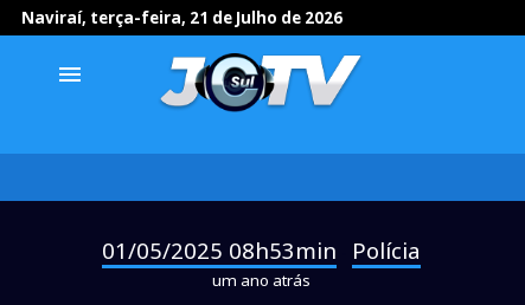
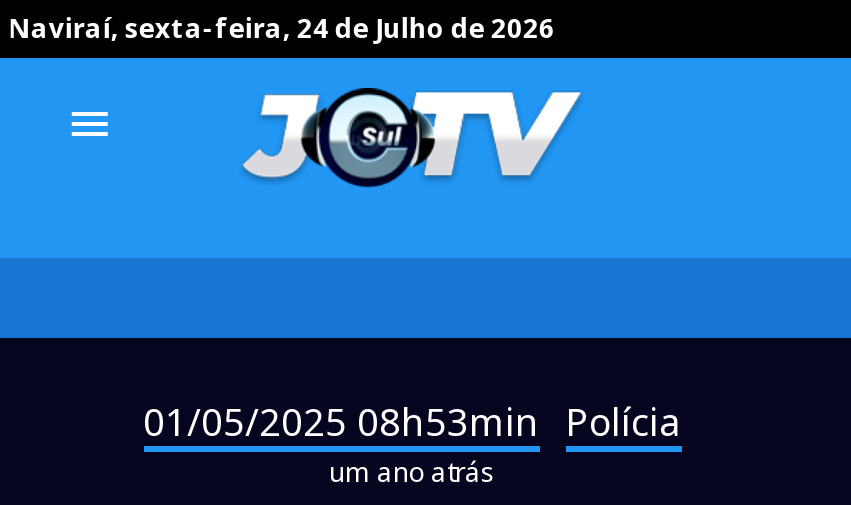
- Naviraí, terça-feira, 21 de Julho de 2026
+ Naviraí, sexta-feira, 24 de Julho de 2026
